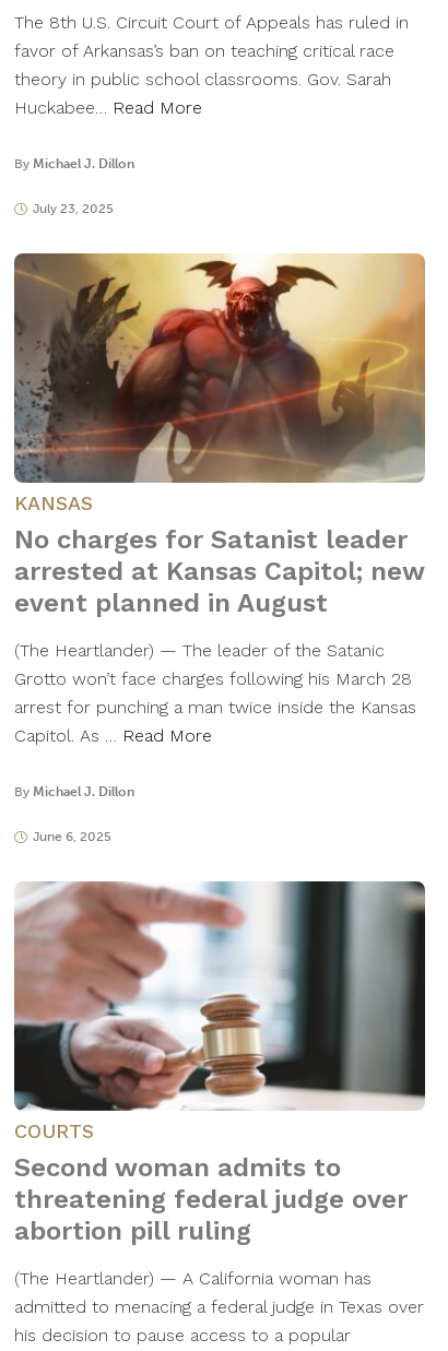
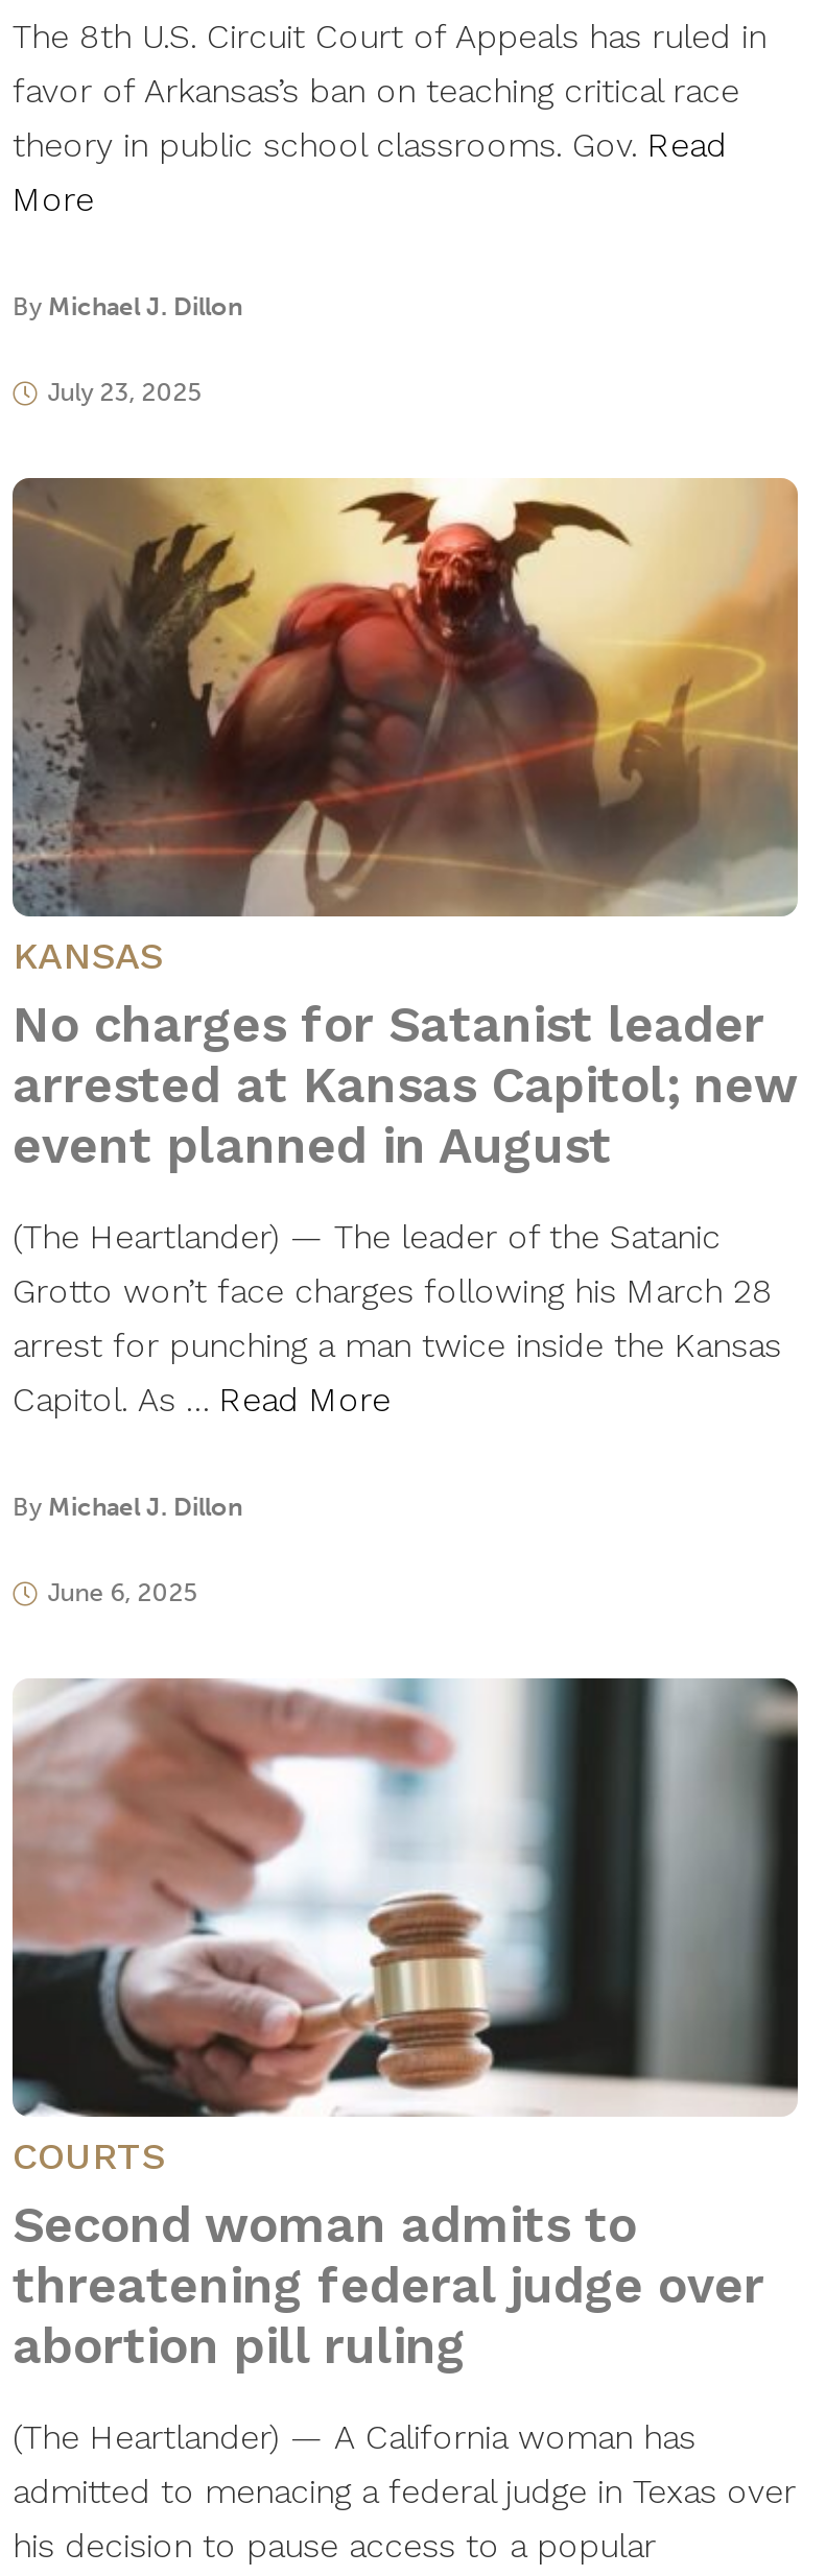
- theory in public school classrooms. Gov. Sarah
- Huckabee… Read More
+ theory in public school classrooms. Gov. Read
+ More
